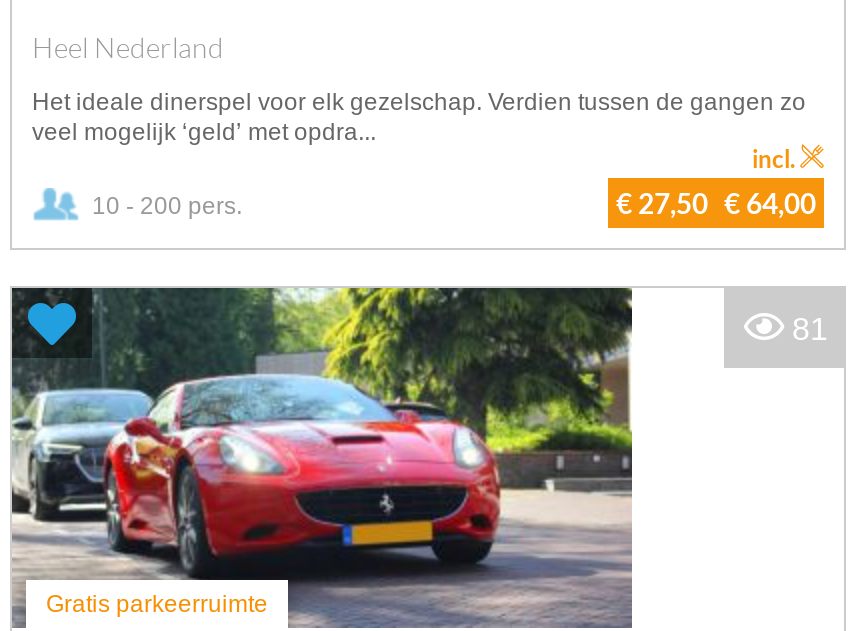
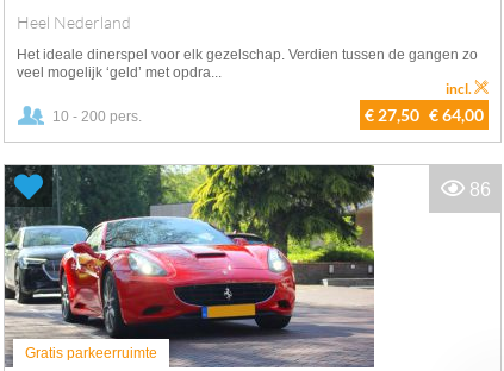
- 81
+ 86
